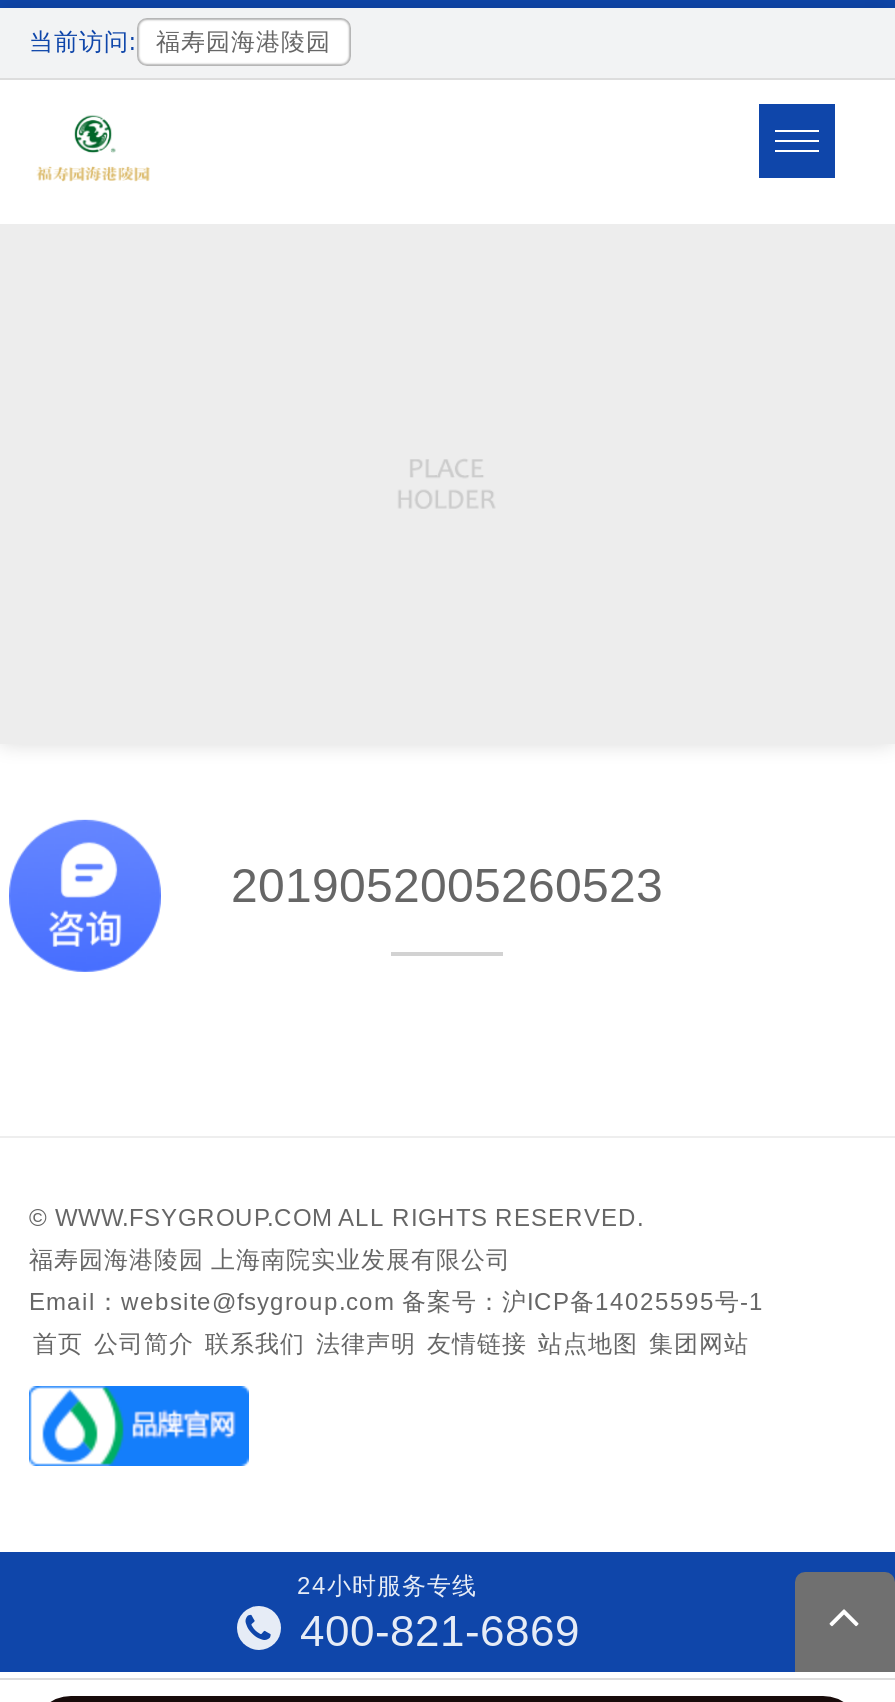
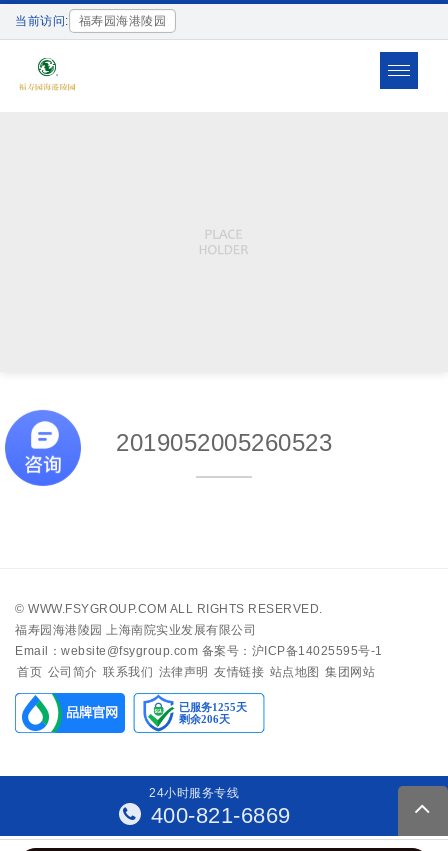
+ [image]
